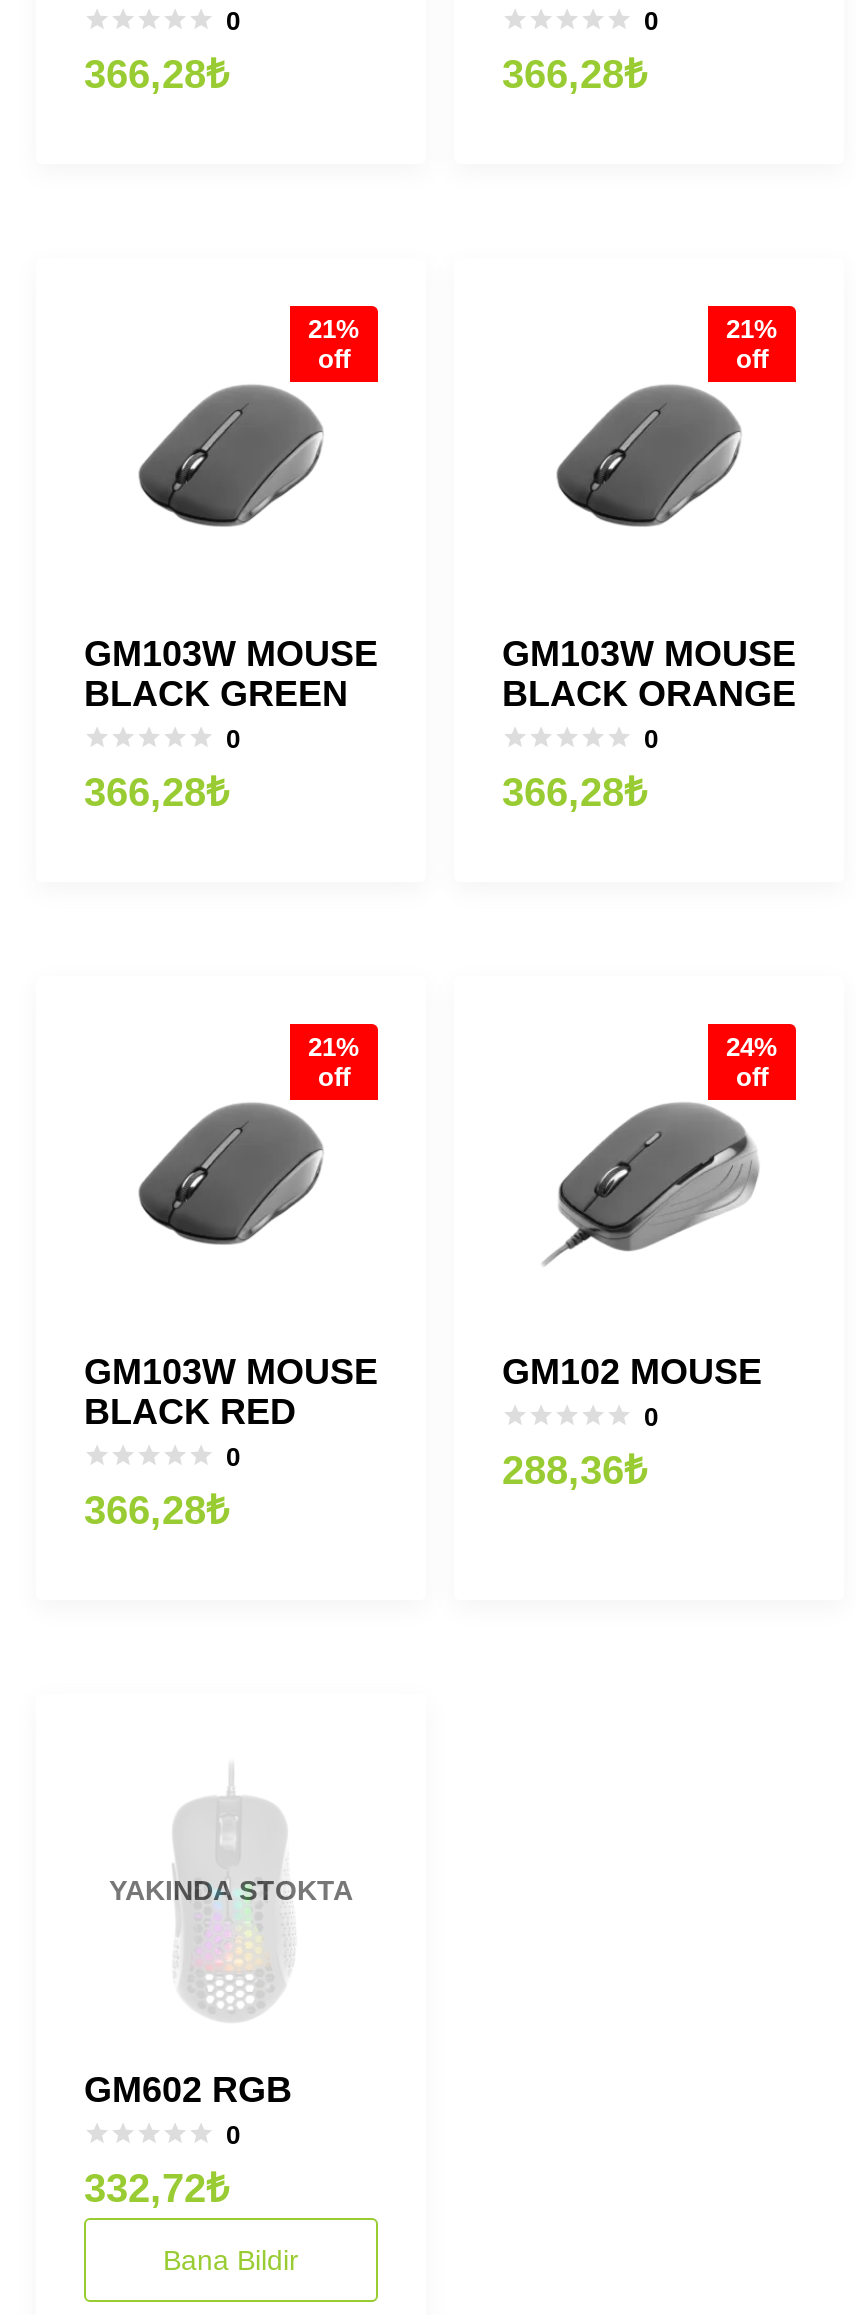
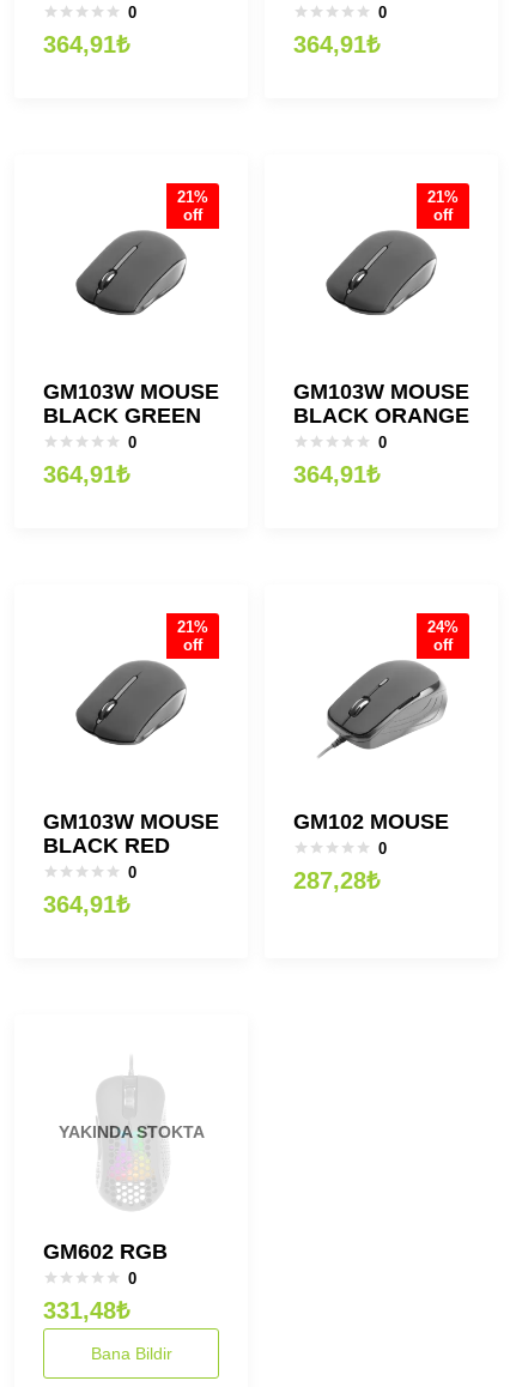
- 366,28₺
+ 364,91₺

- 366,28₺
+ 364,91₺

- 366,28₺
+ 364,91₺

- 366,28₺
+ 364,91₺

- 288,36₺
+ 287,28₺

- 366,28₺
+ 364,91₺

- 332,72₺
+ 331,48₺
